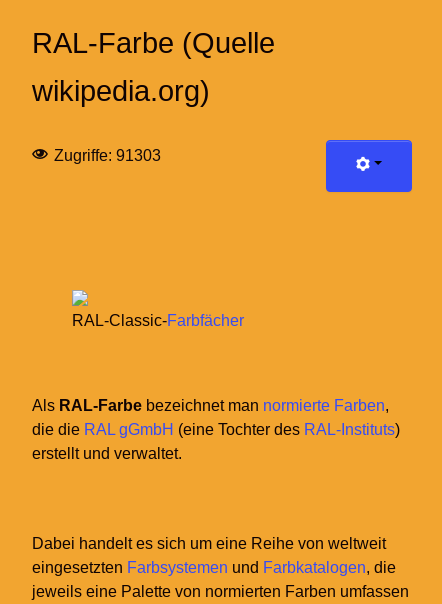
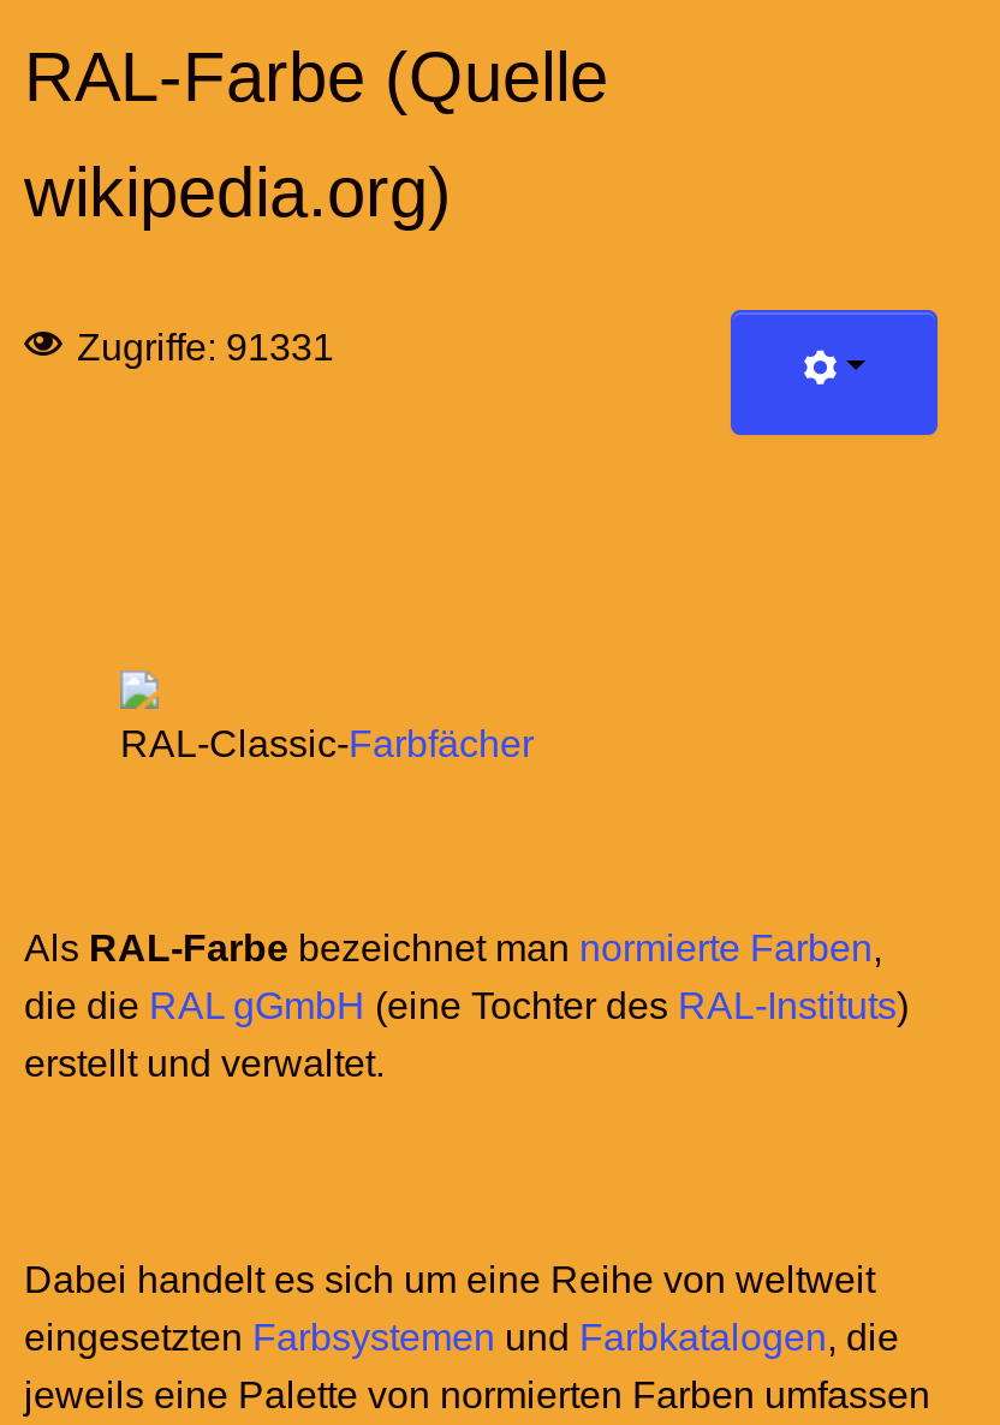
- Zugriffe: 91303
+ Zugriffe: 91331
